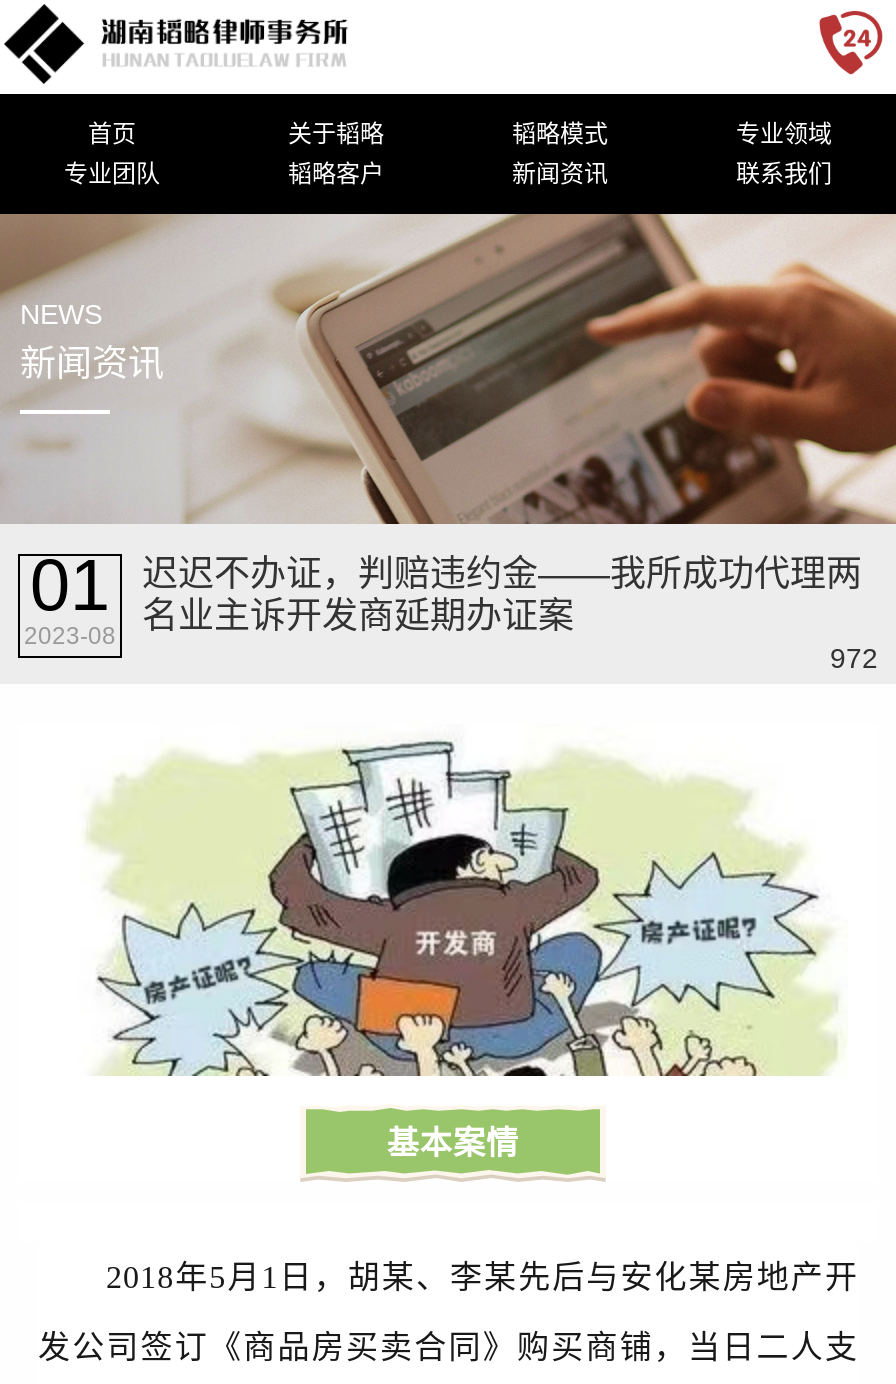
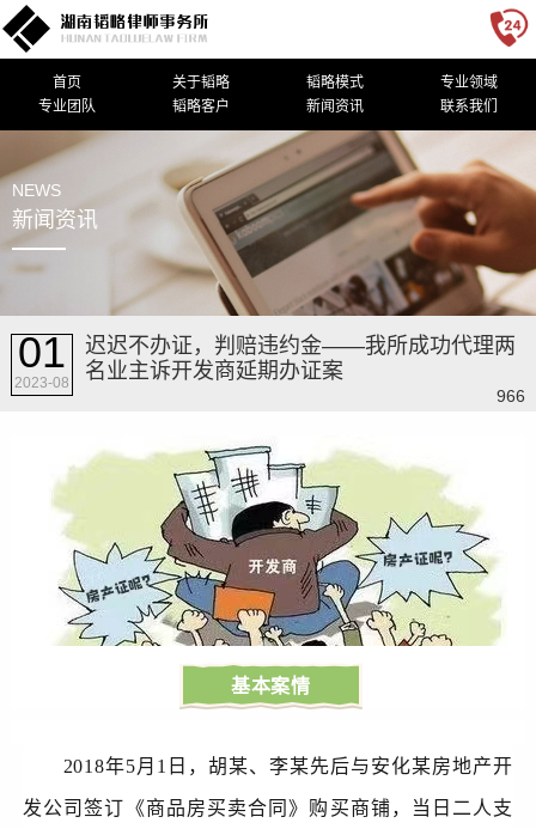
- 972
+ 966
